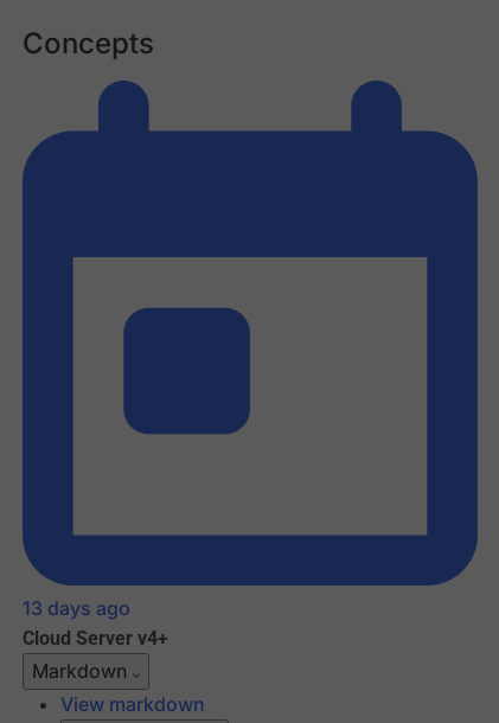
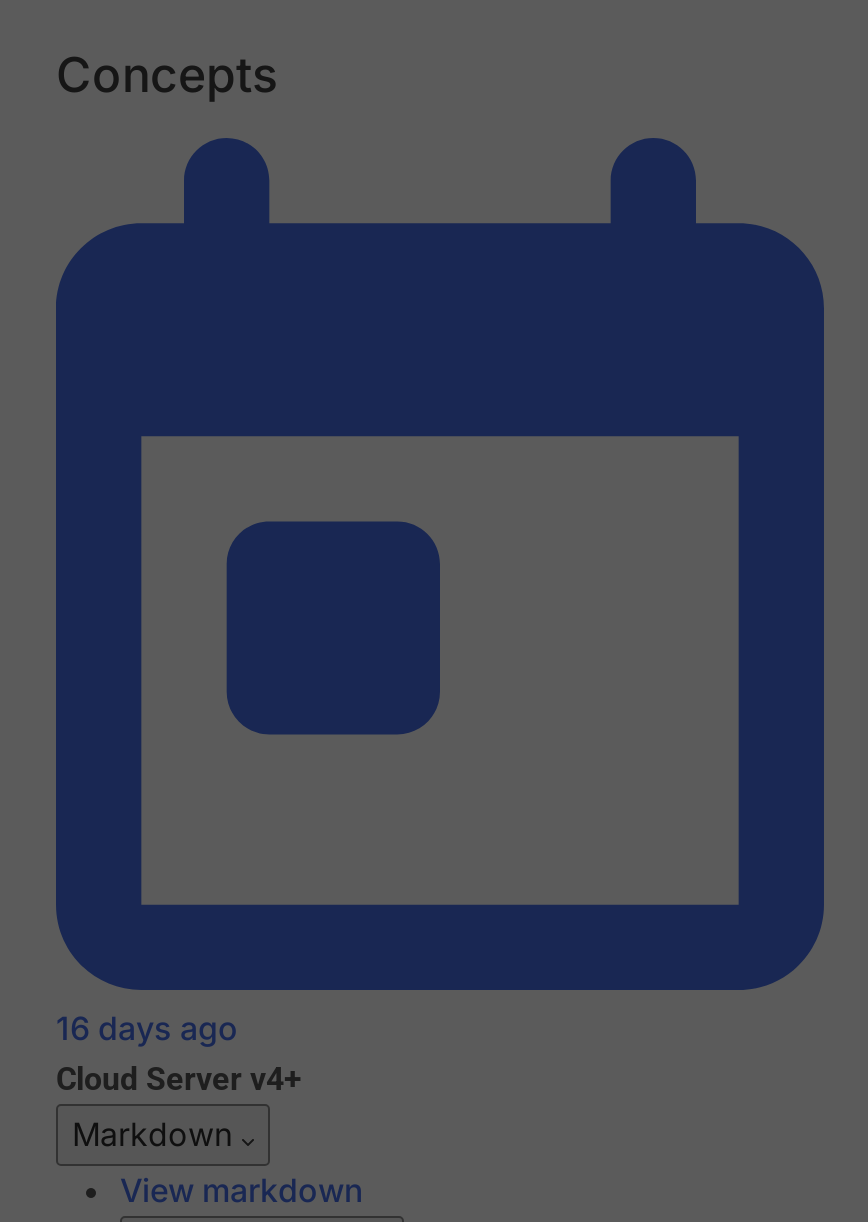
- 13 days ago
+ 16 days ago
